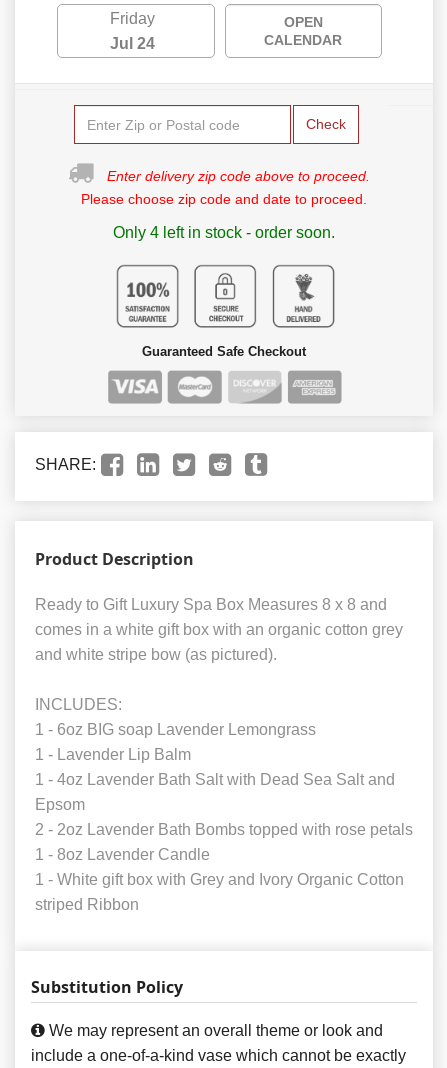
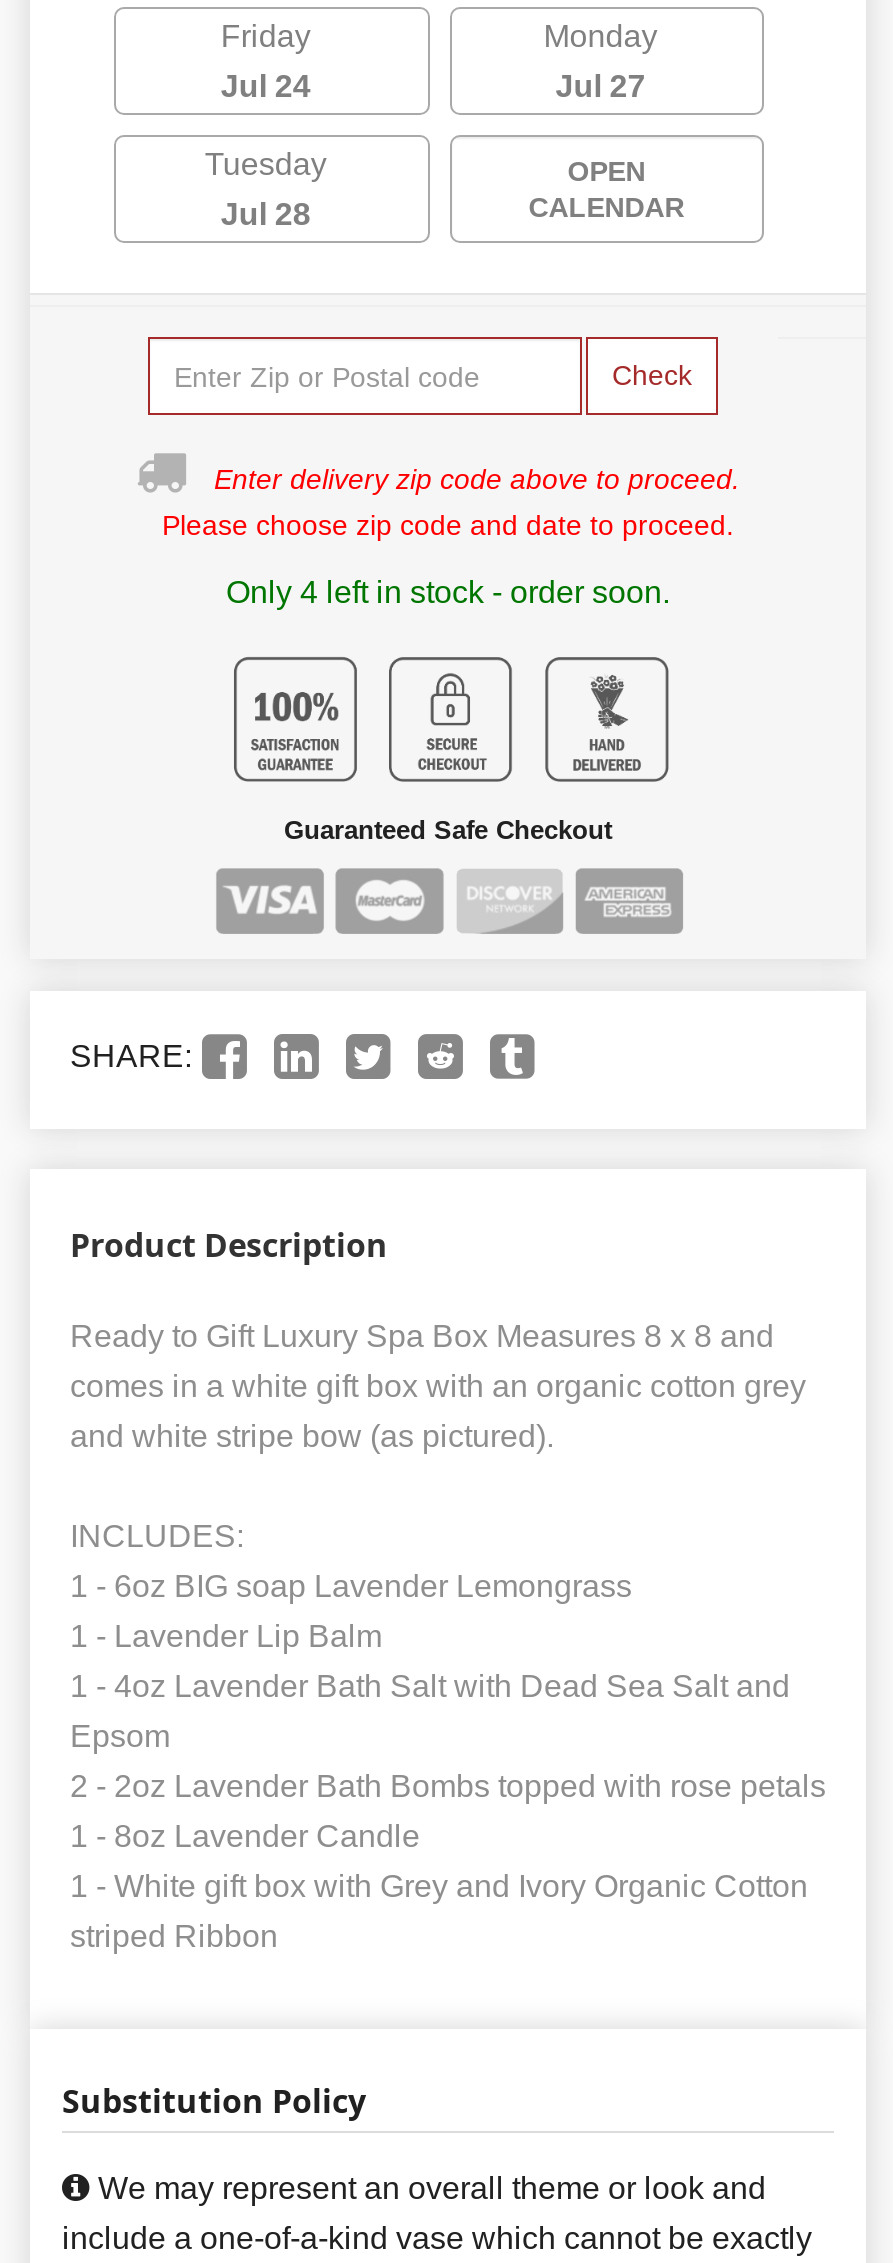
+ Monday
+ Jul 27
+ Tuesday
+ Jul 28
